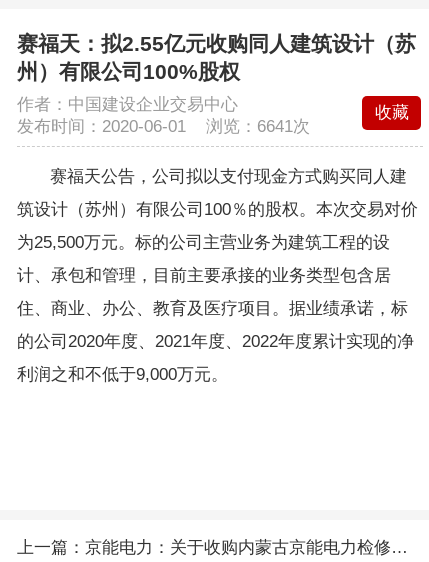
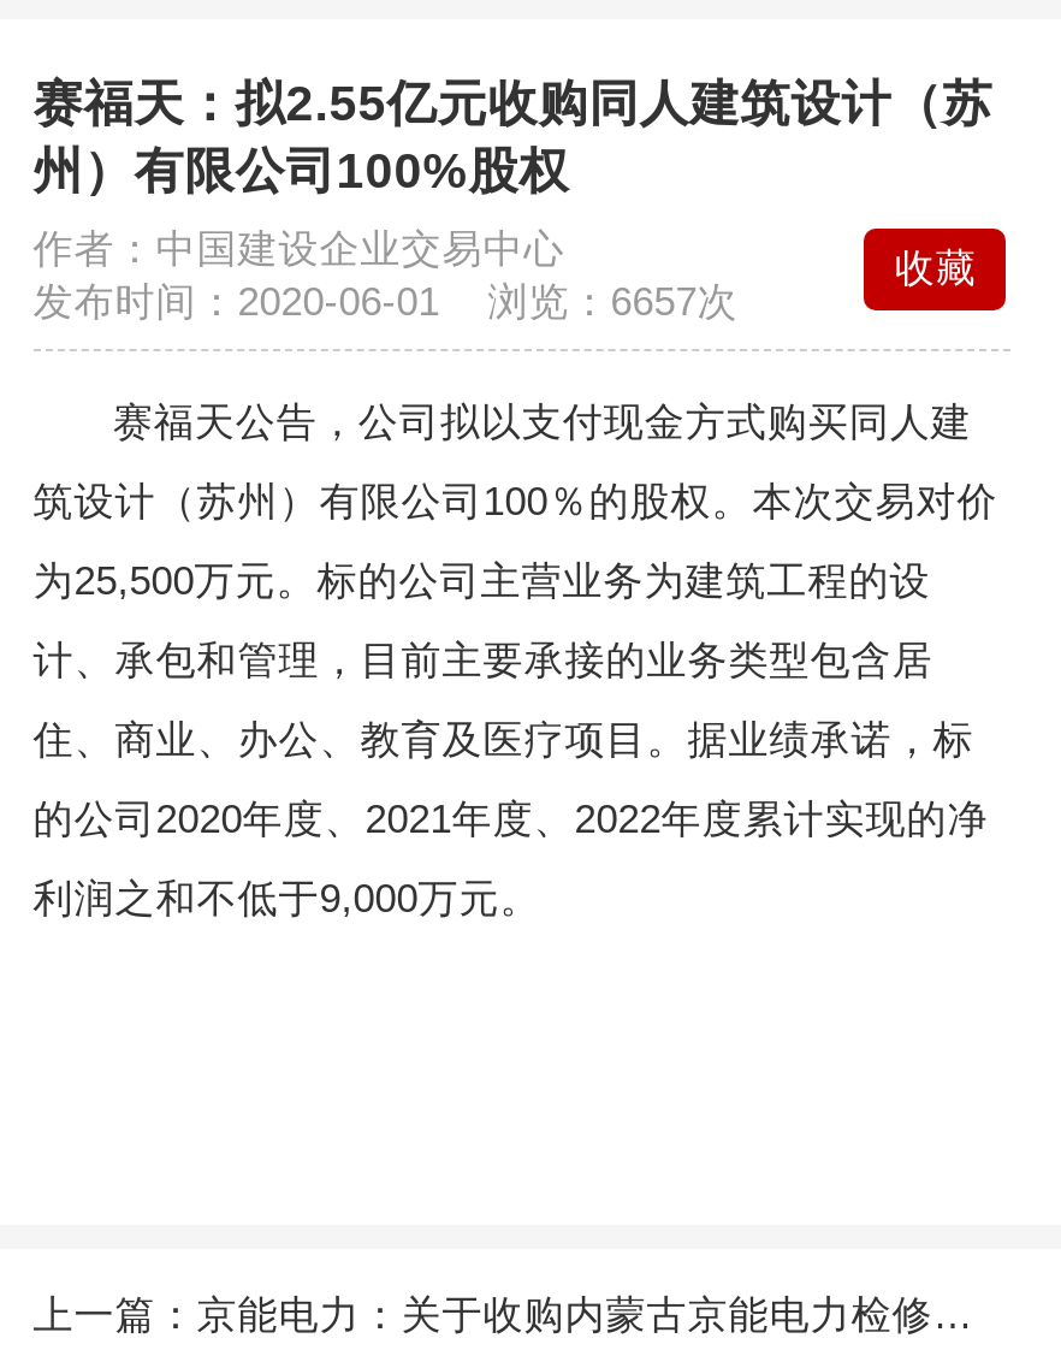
- 发布时间：2020-06-01 浏览：6641次
+ 发布时间：2020-06-01 浏览：6657次
